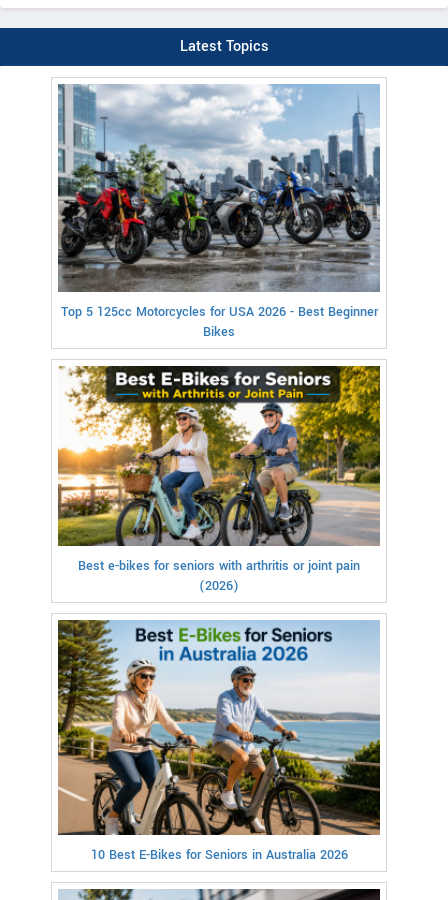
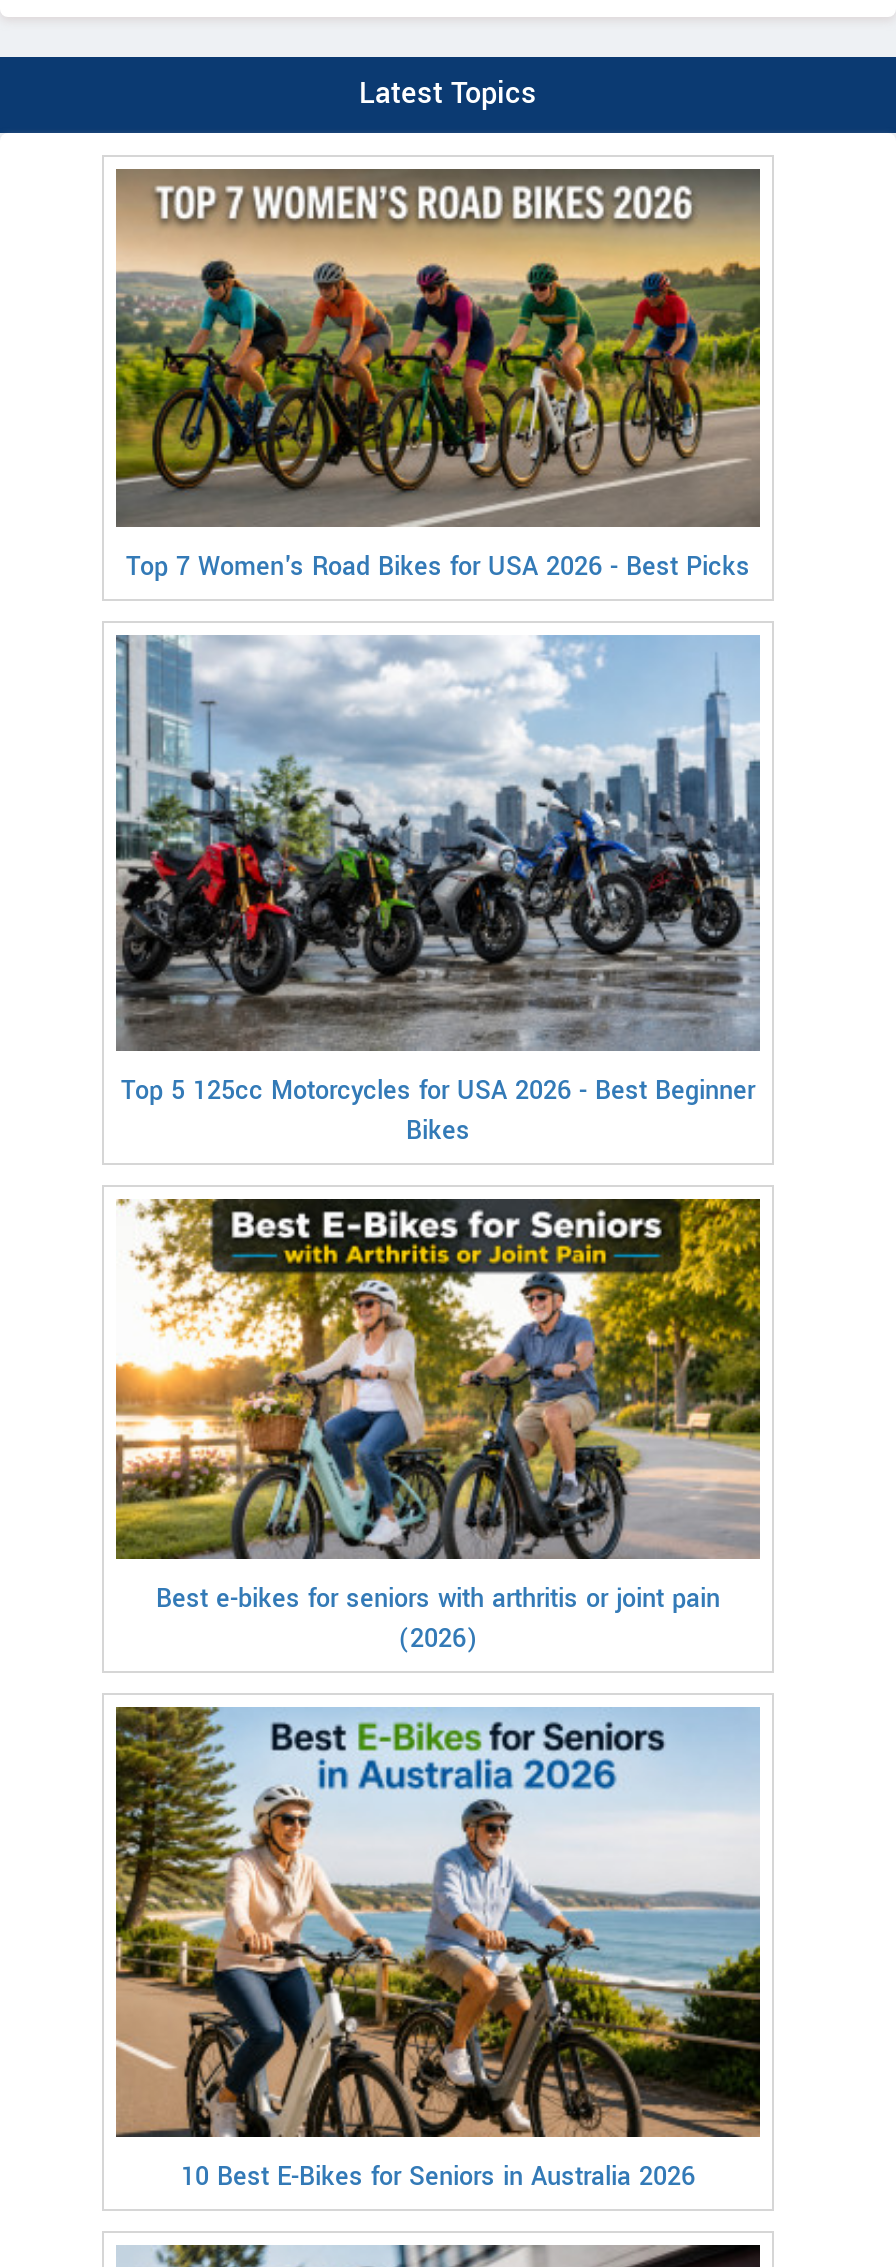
+ [image]
+ Top 7 Women's Road Bikes for USA 2026 - Best Picks
